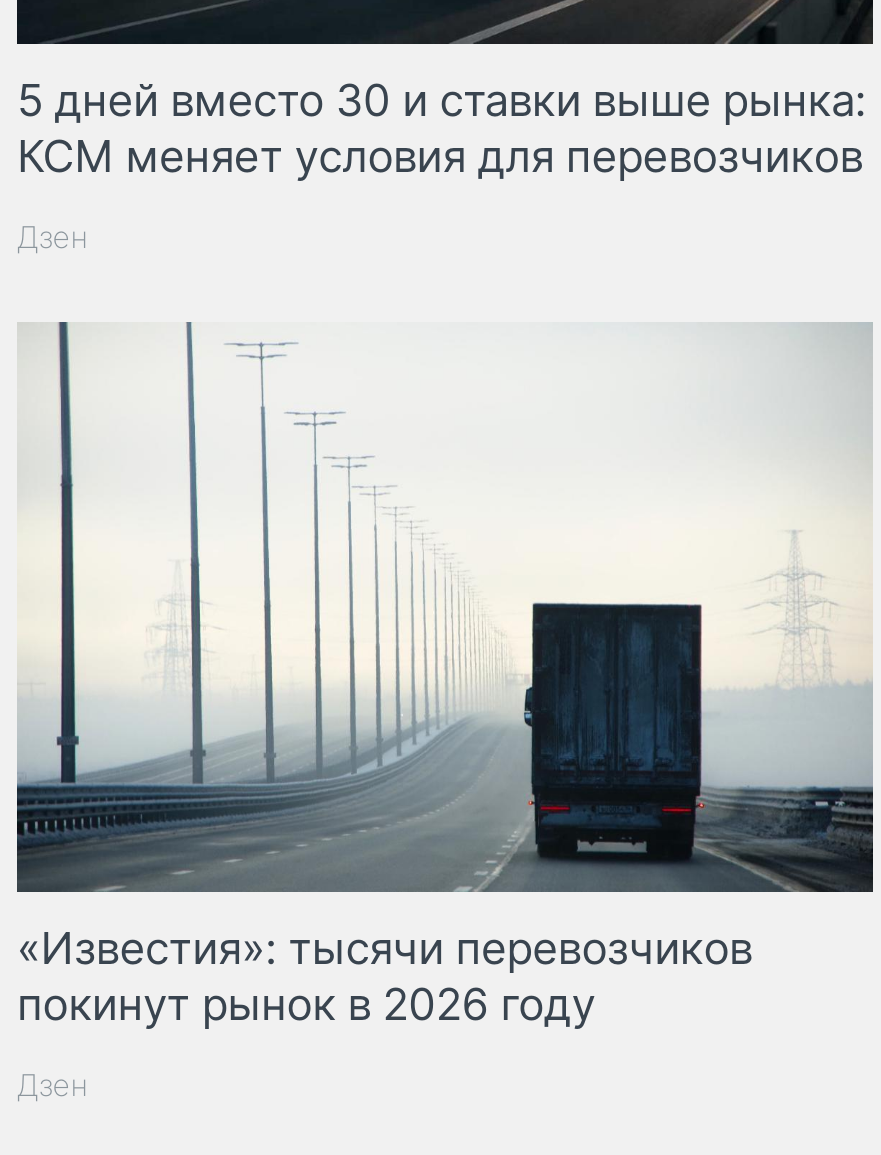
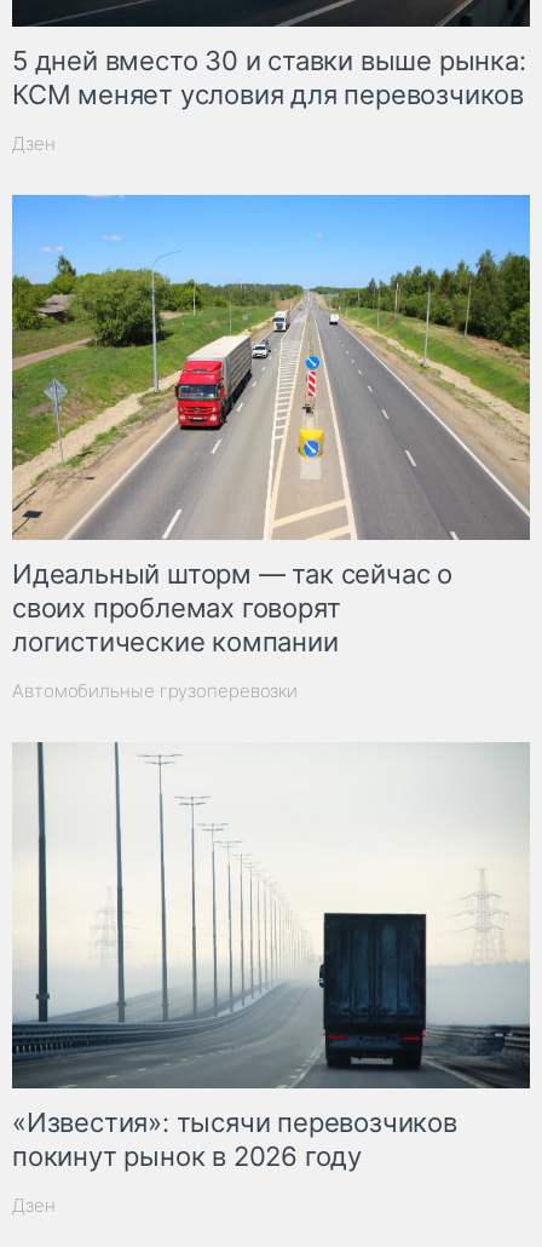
+ [image]
+ Идеальный шторм — так сейчас о
+ своих проблемах говорят
+ логистические компании
+ Автомобильные грузоперевозки
